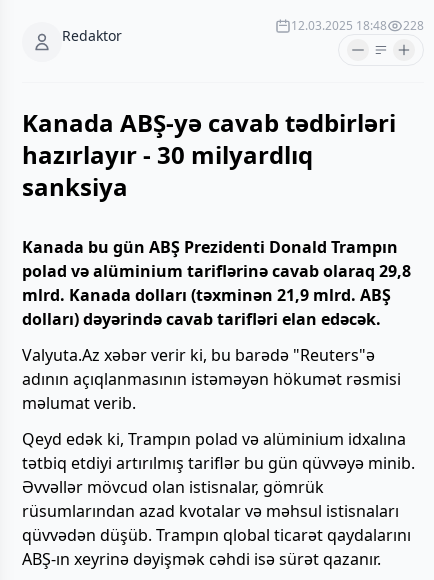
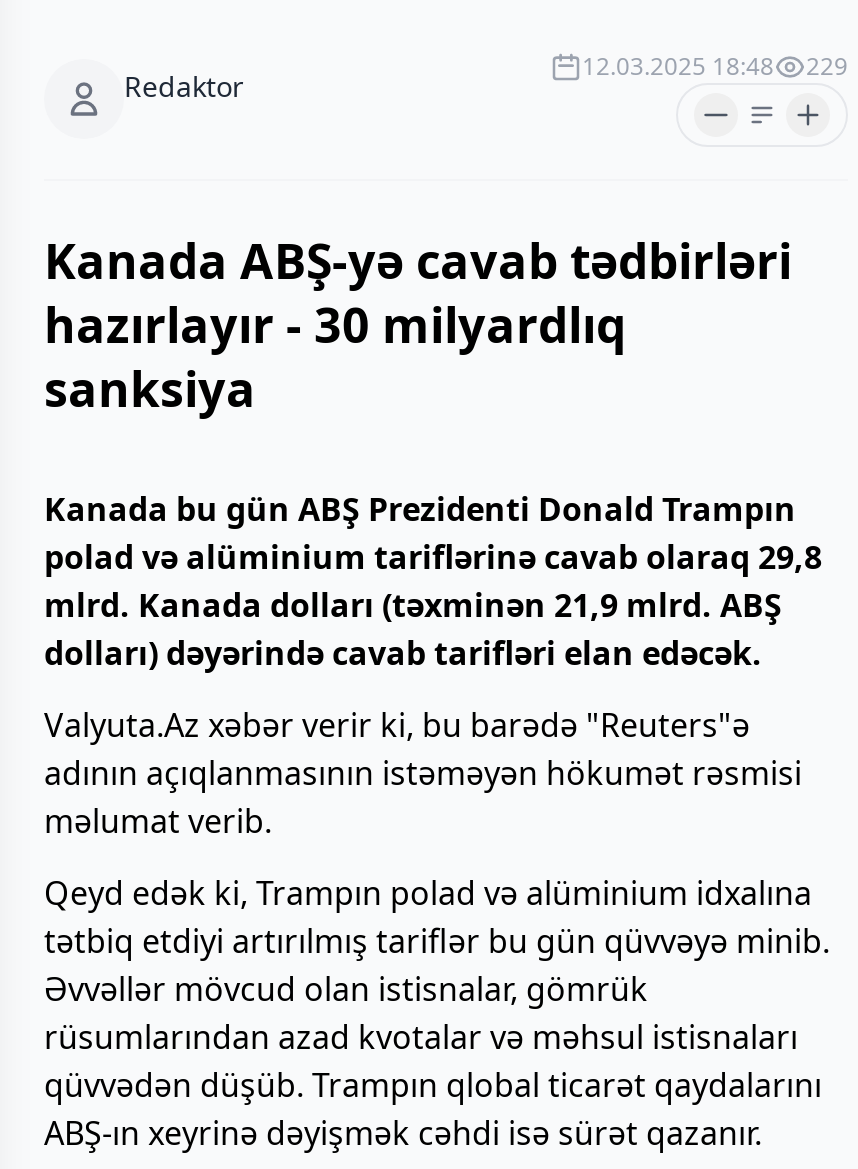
- 12.03.2025 18:48 228
+ 12.03.2025 18:48 229
